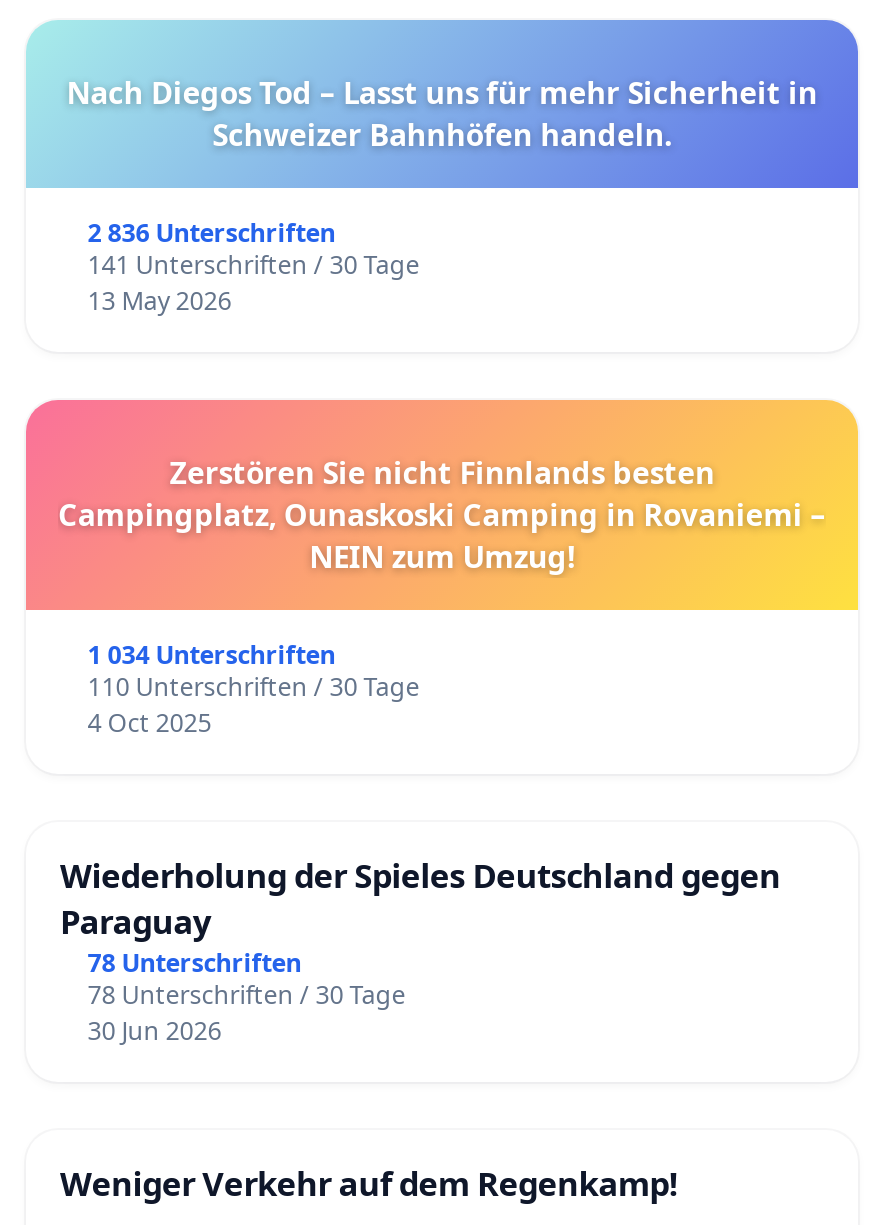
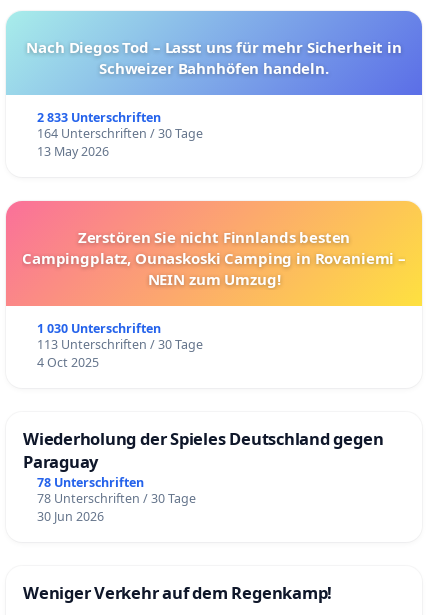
- 2 836 Unterschriften
+ 2 833 Unterschriften

- 141 Unterschriften / 30 Tage
+ 164 Unterschriften / 30 Tage

- 1 034 Unterschriften
+ 1 030 Unterschriften

- 110 Unterschriften / 30 Tage
+ 113 Unterschriften / 30 Tage
